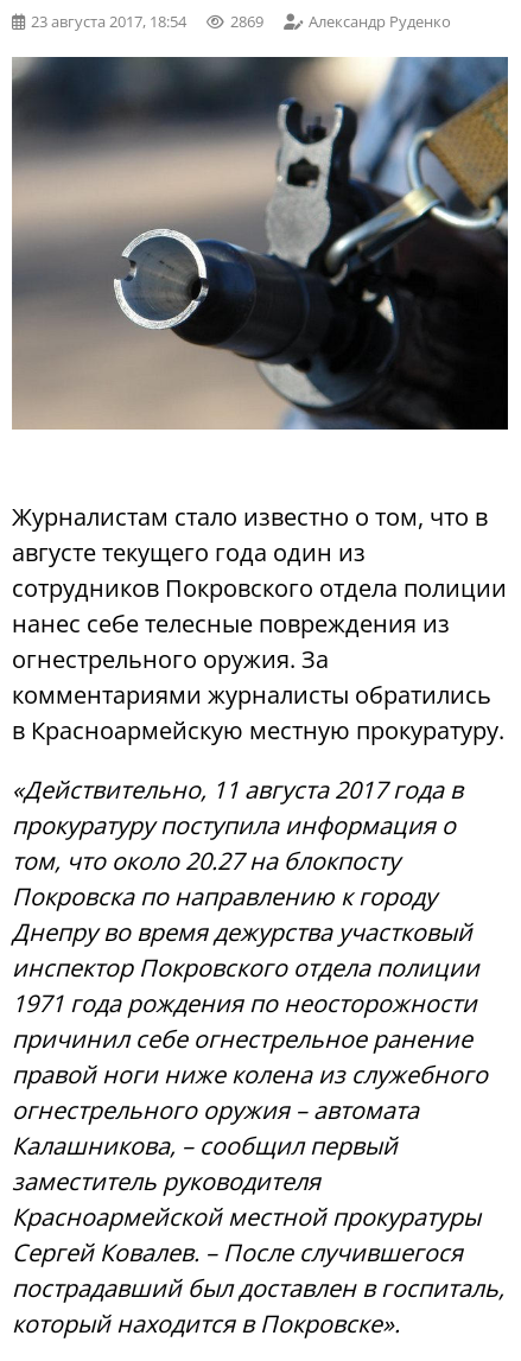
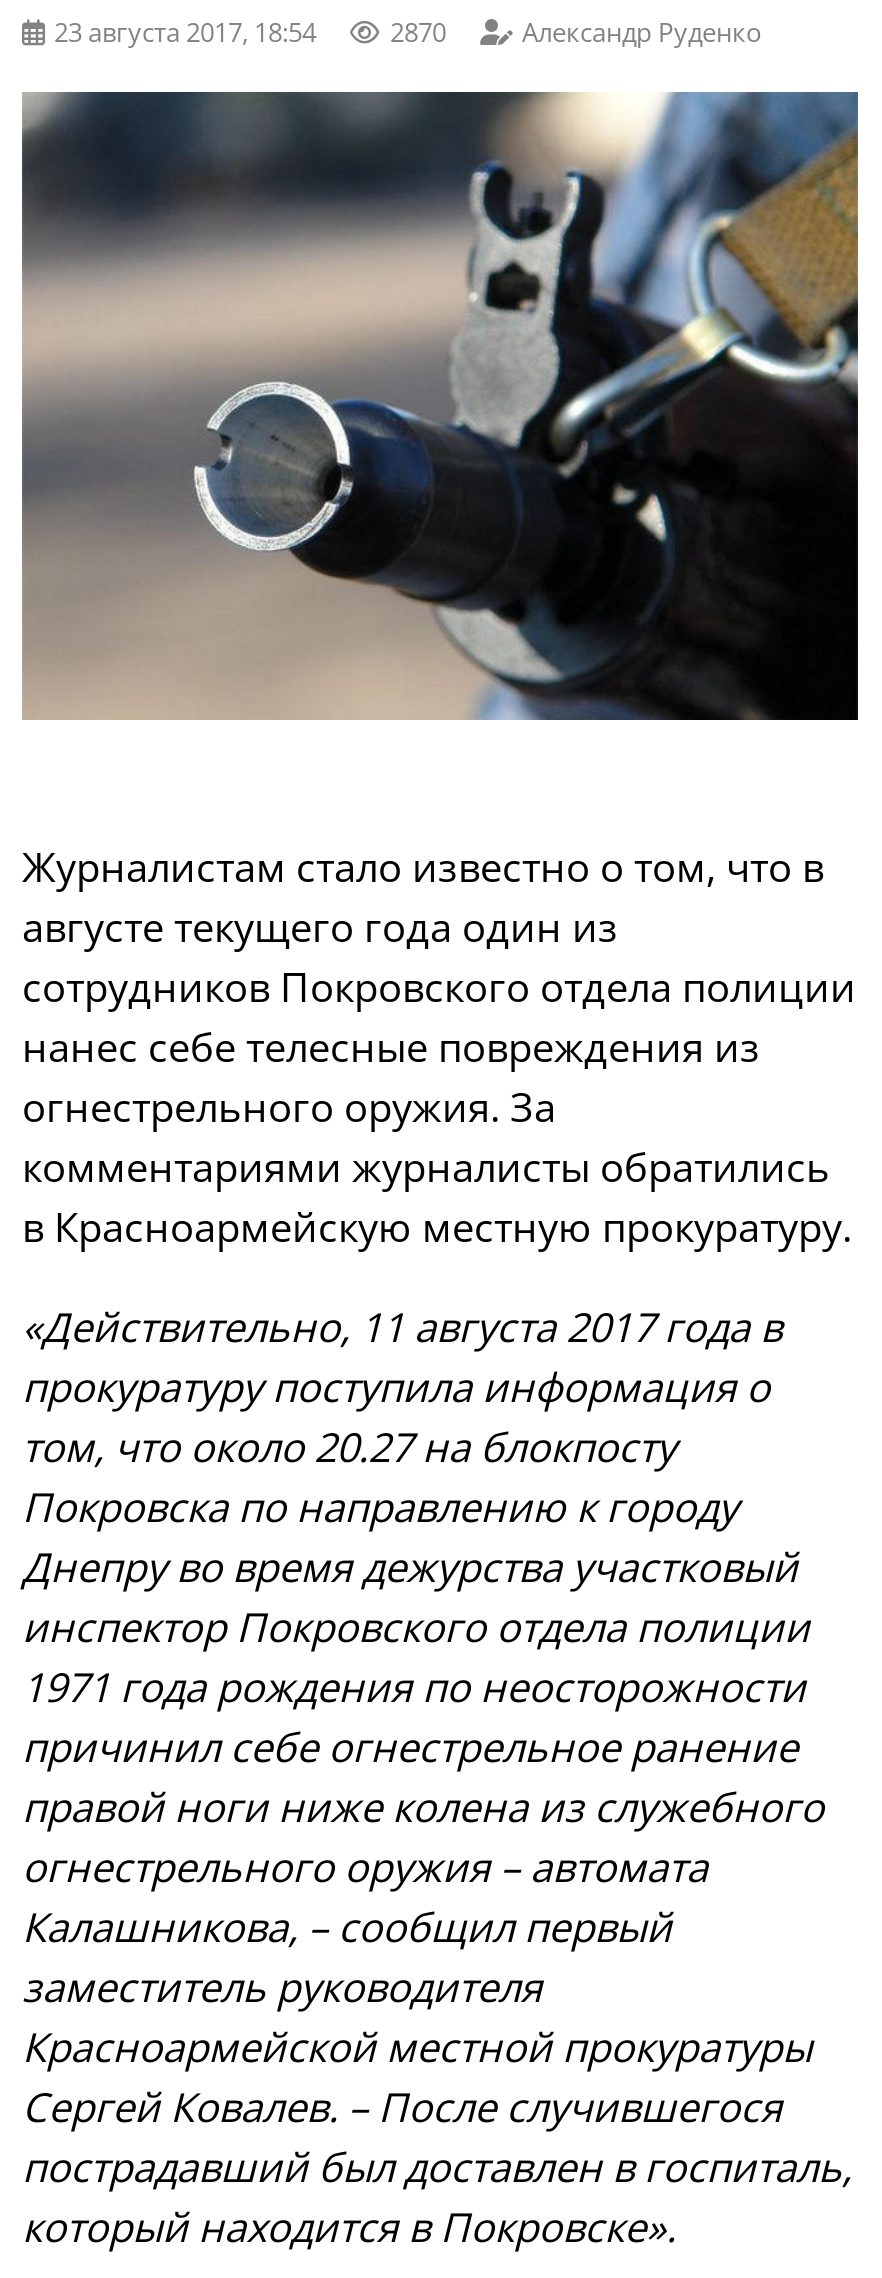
- 2869
+ 2870
